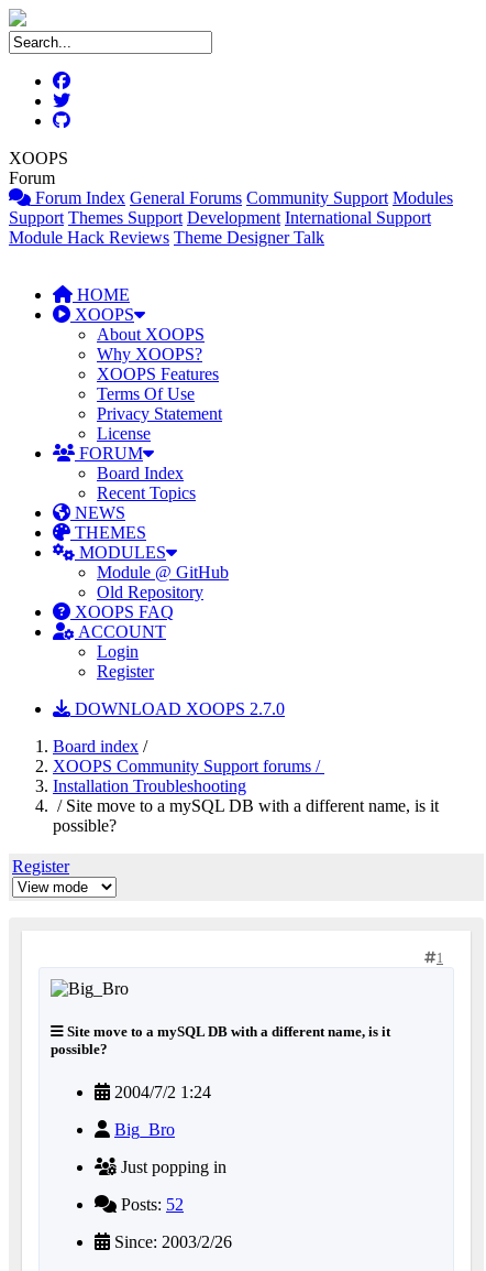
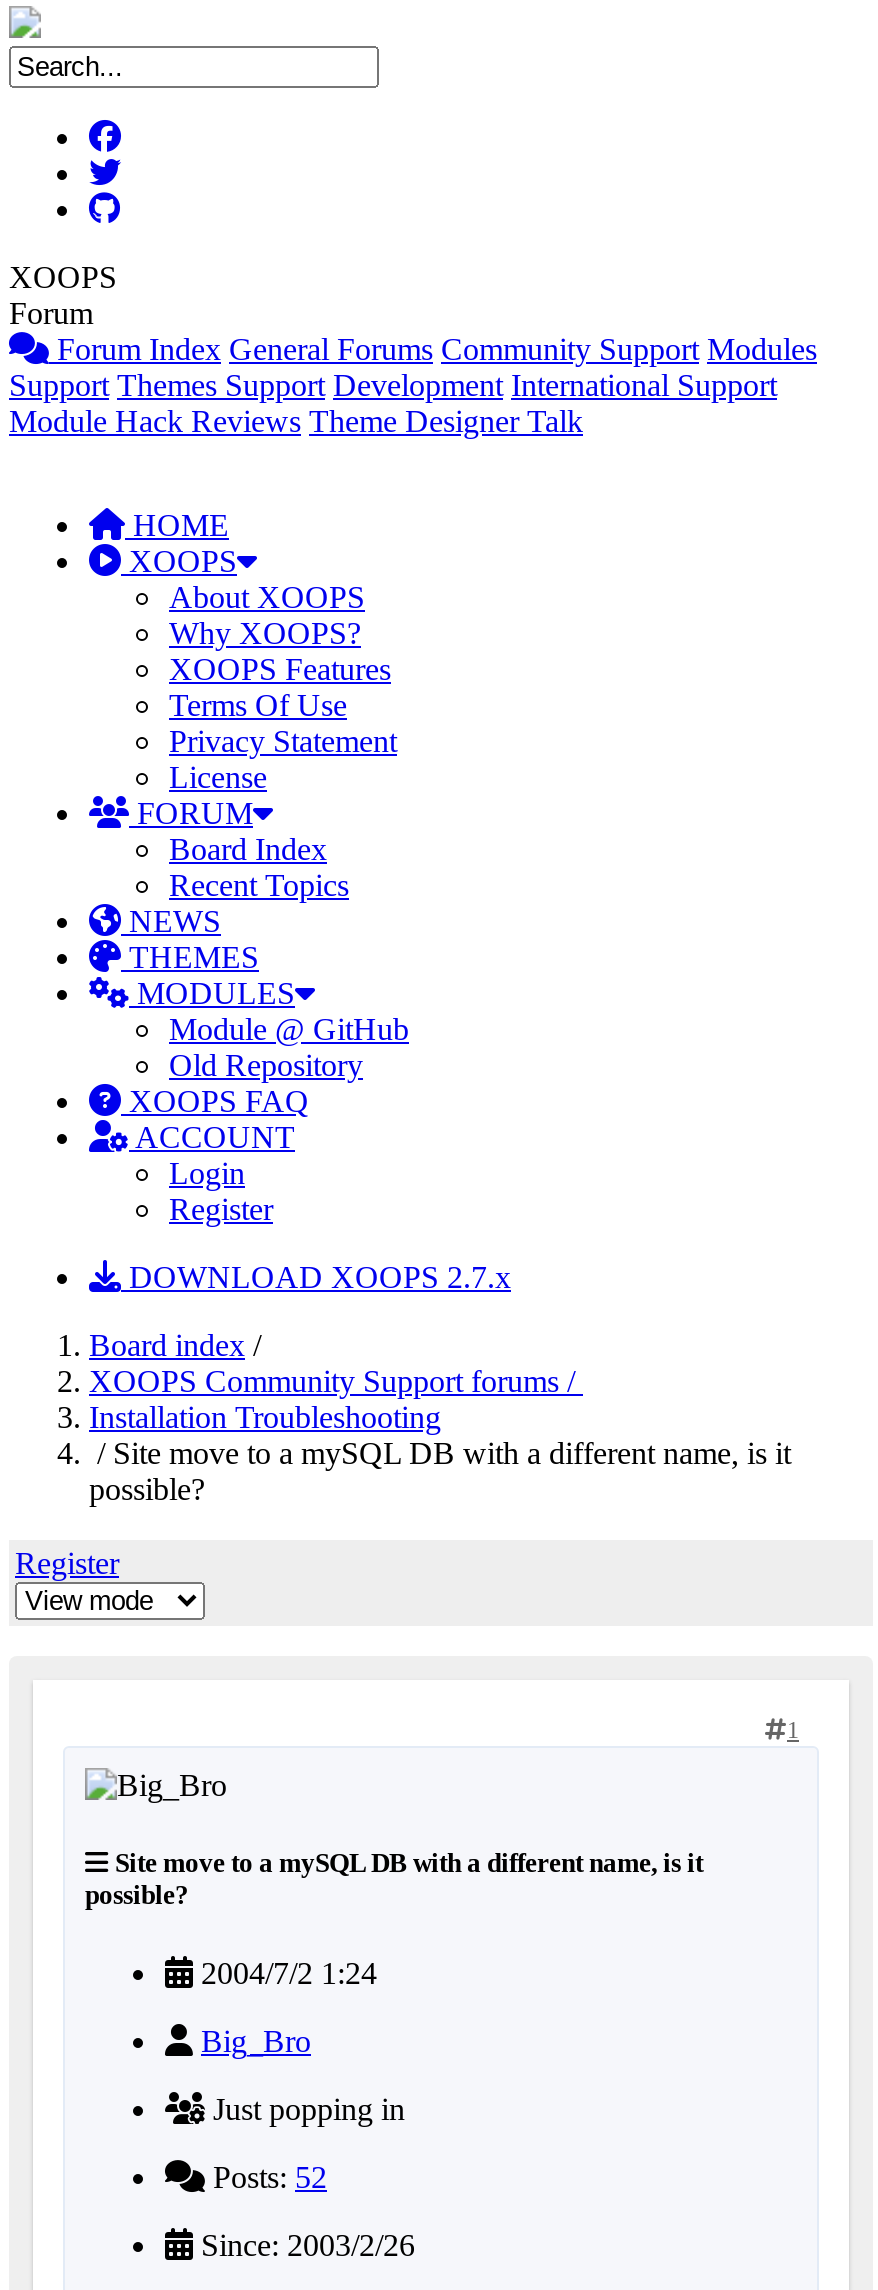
- DOWNLOAD XOOPS 2.7.0
+ DOWNLOAD XOOPS 2.7.x
